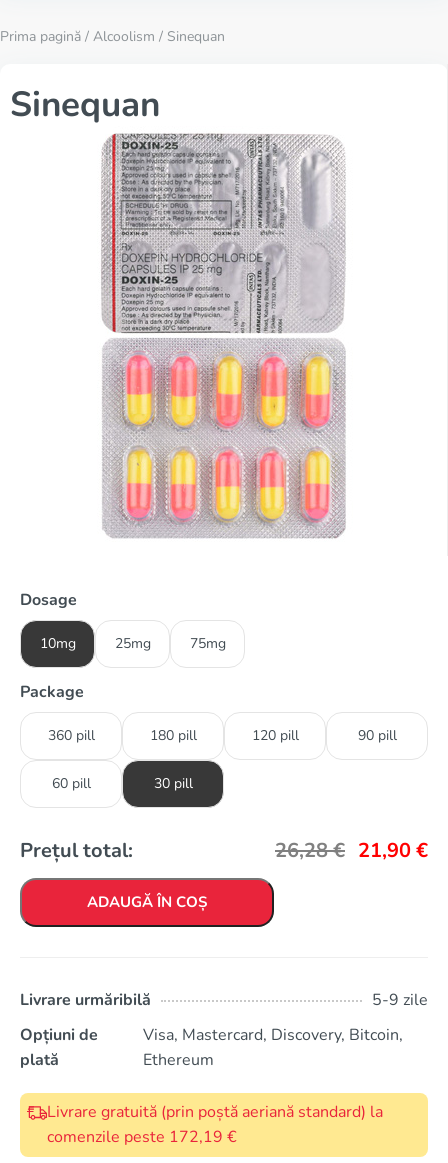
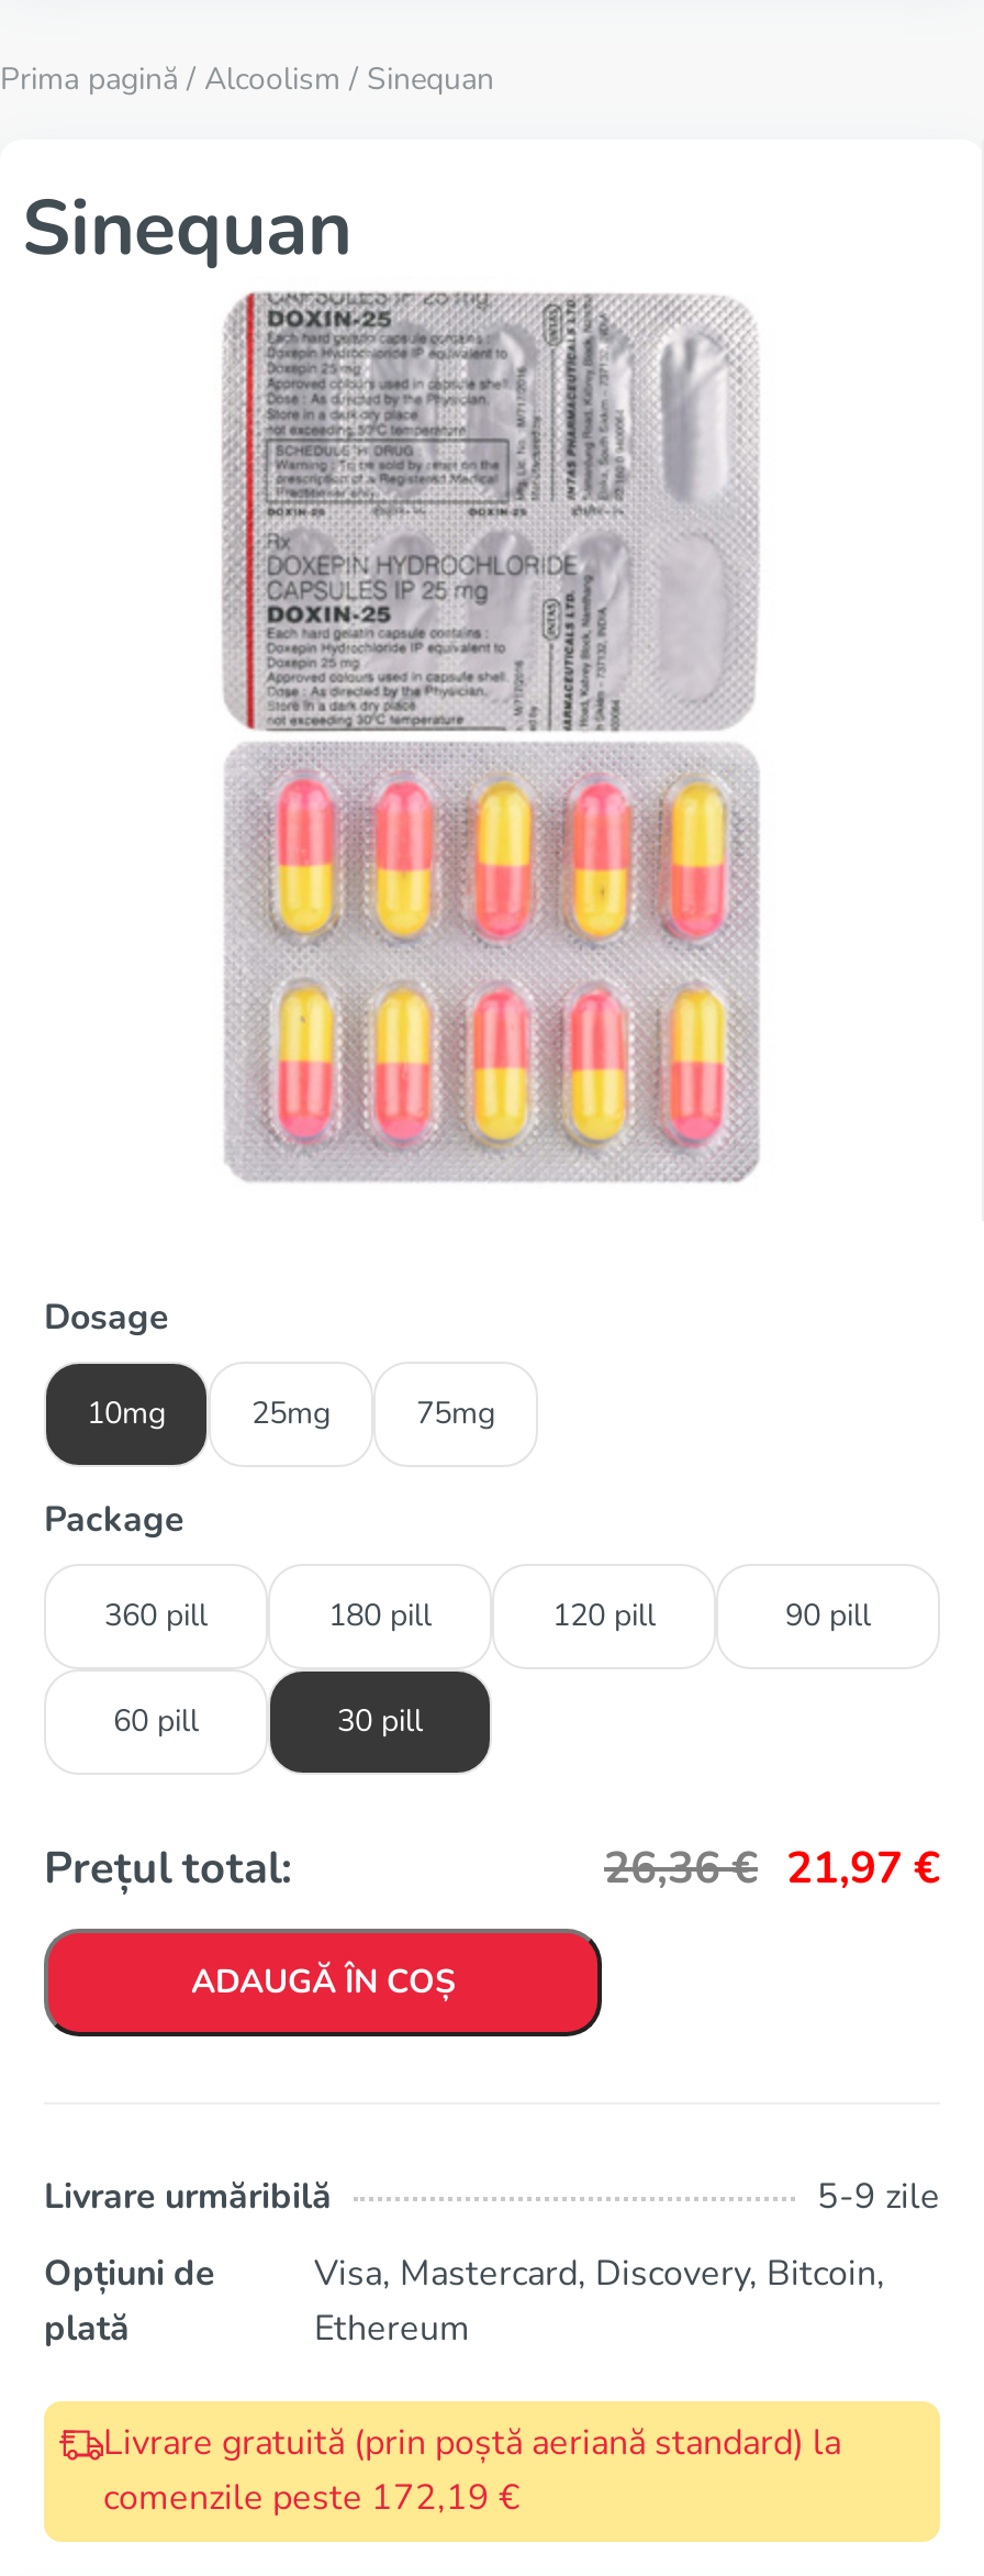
- 26,28€ 21,90 €
+ 26,36€ 21,97 €
